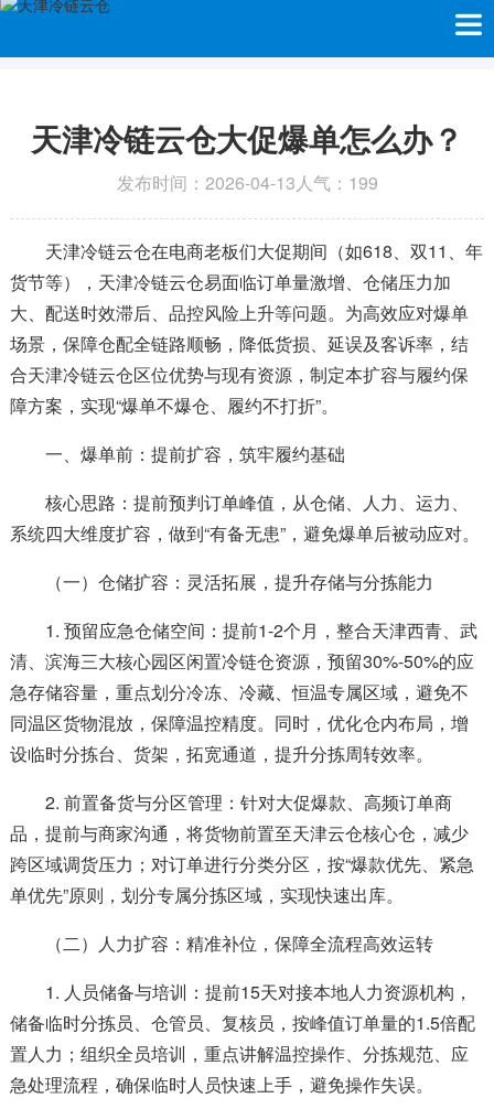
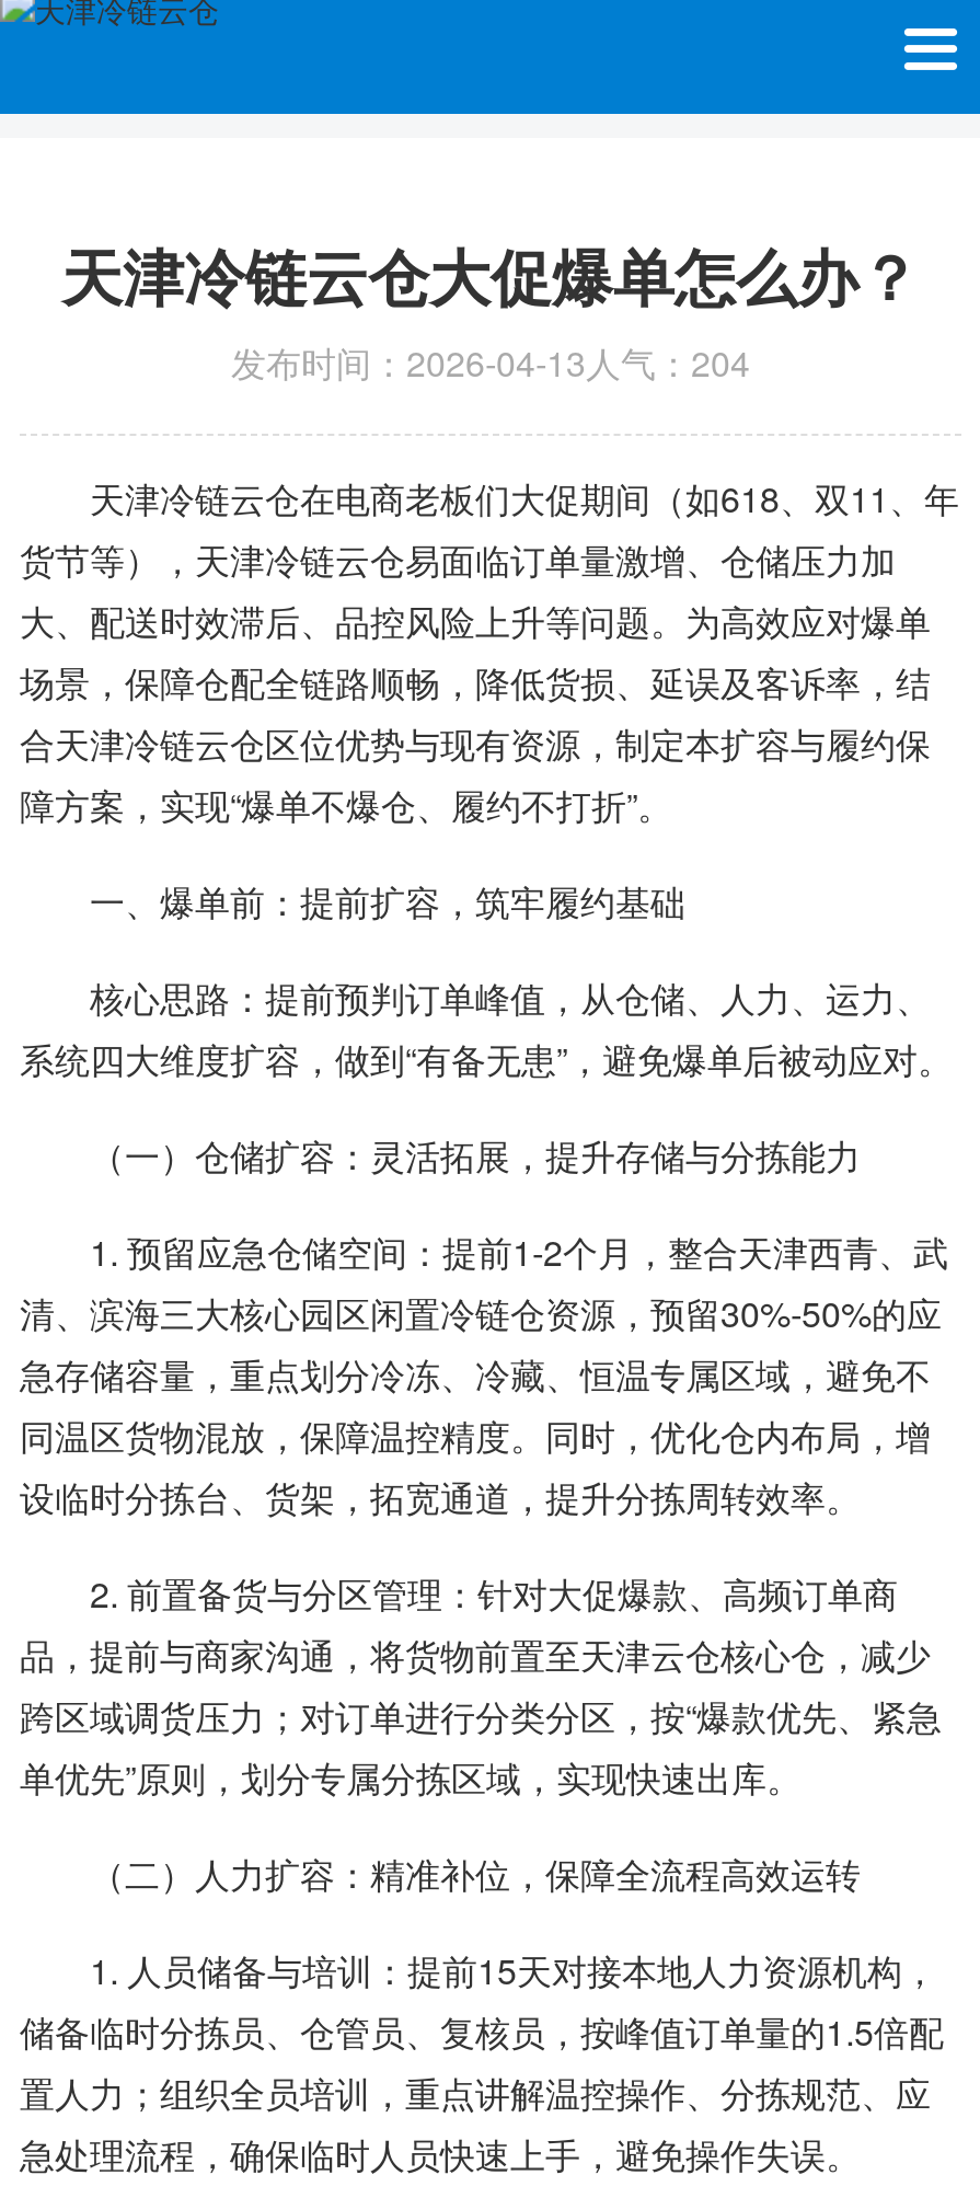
- 发布时间：2026-04-13人气：199
+ 发布时间：2026-04-13人气：204
